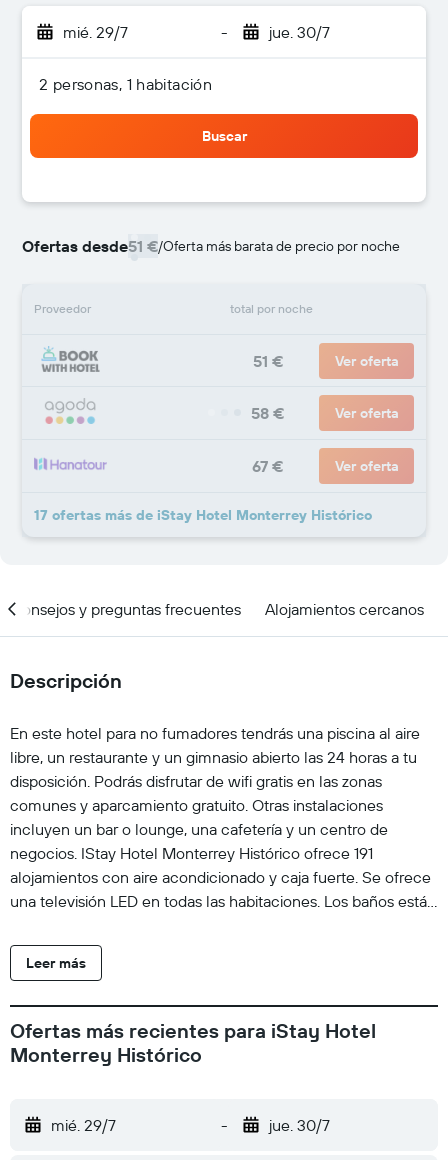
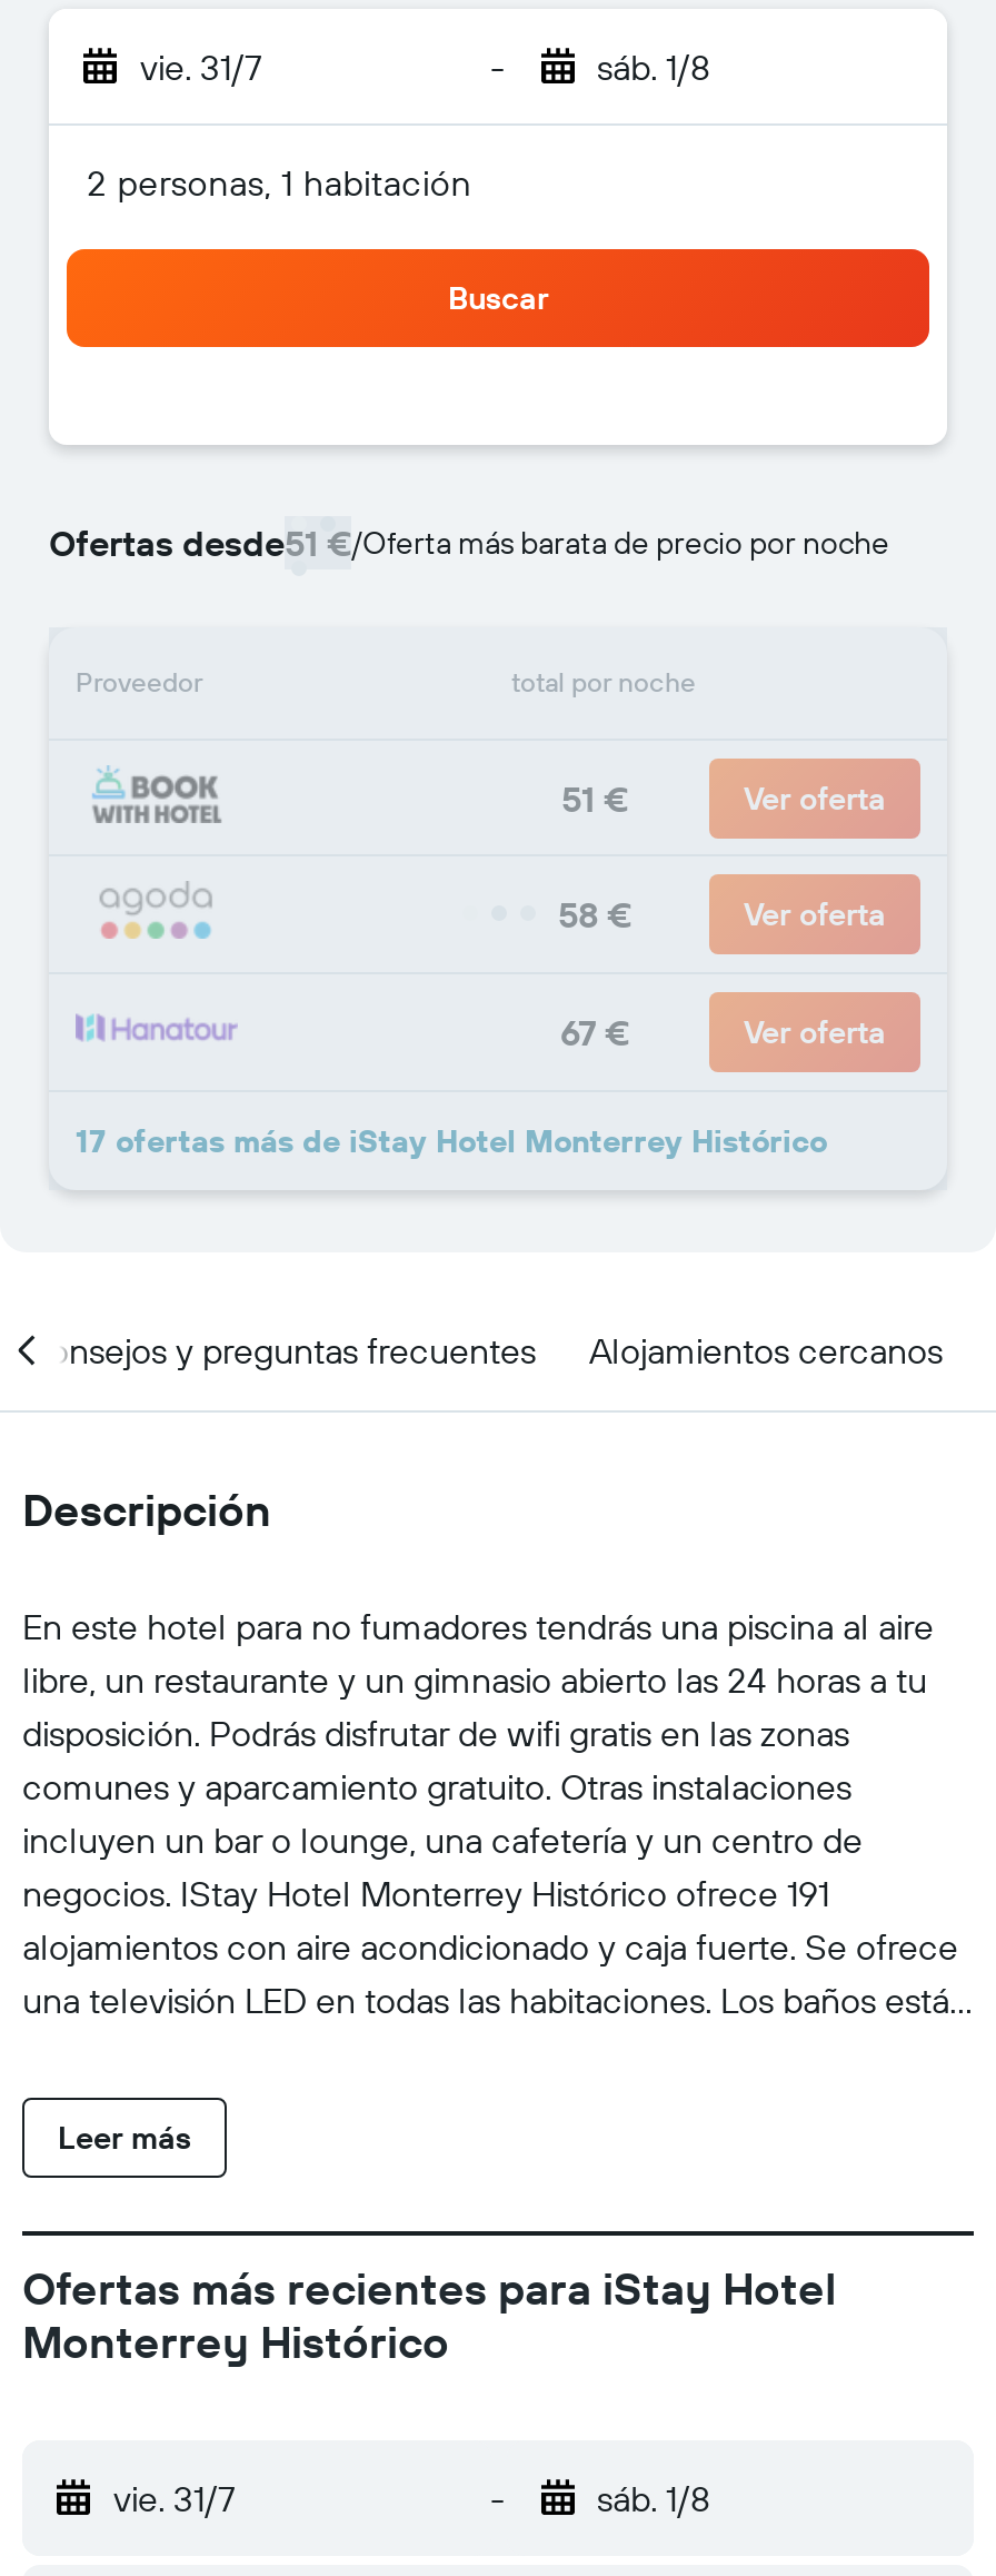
- mié. 29/7
+ vie. 31/7

- jue. 30/7
+ sáb. 1/8

- mié. 29/7
+ vie. 31/7

- jue. 30/7
+ sáb. 1/8
